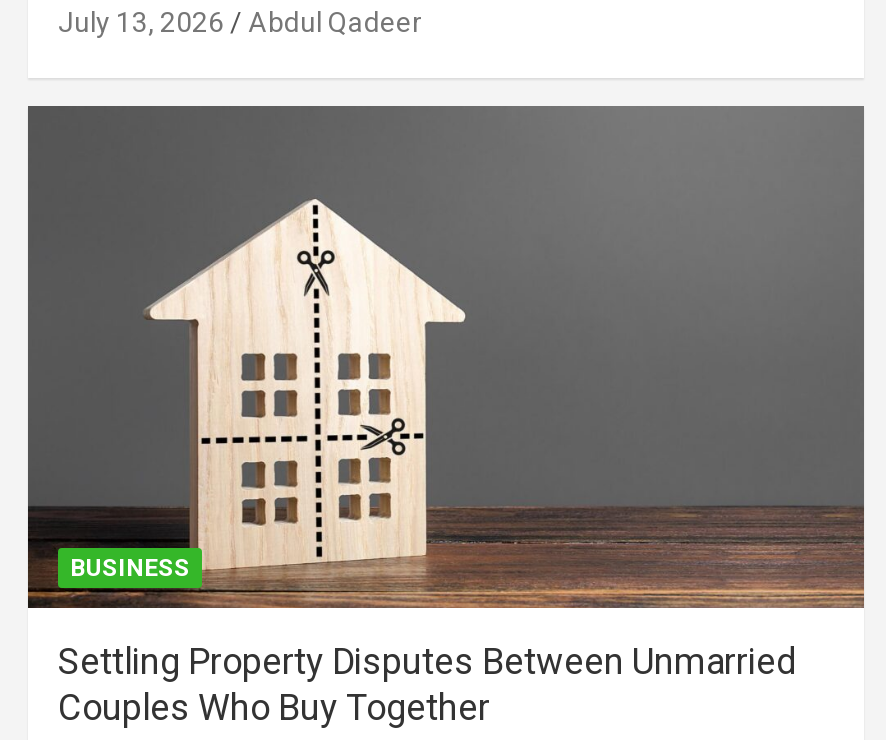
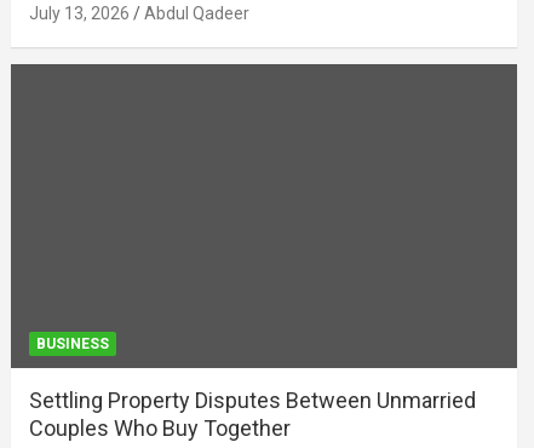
- [image]
